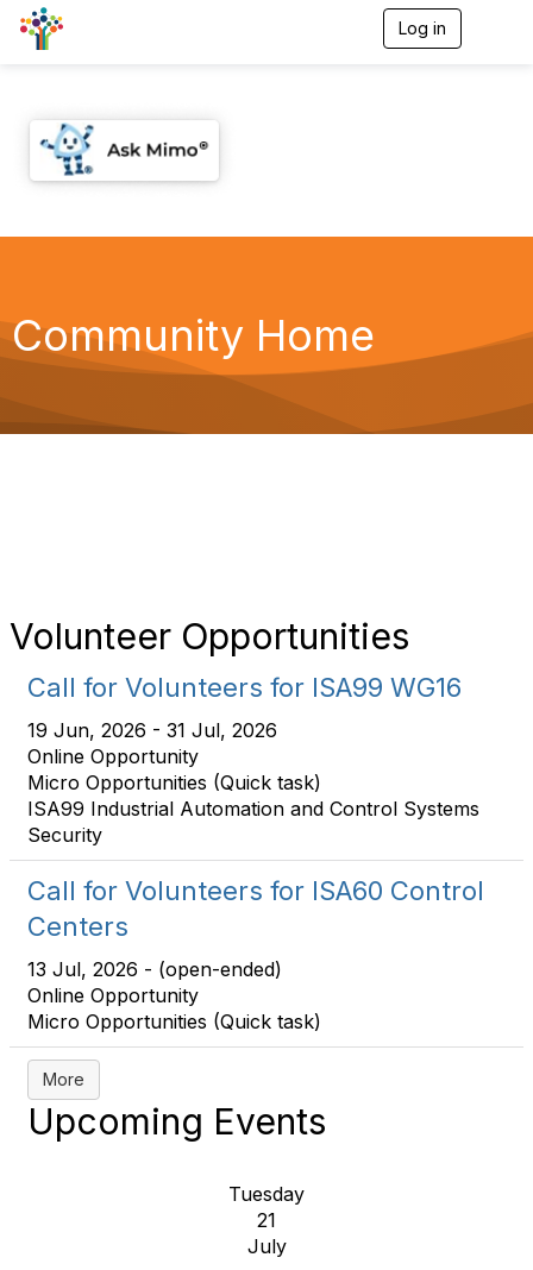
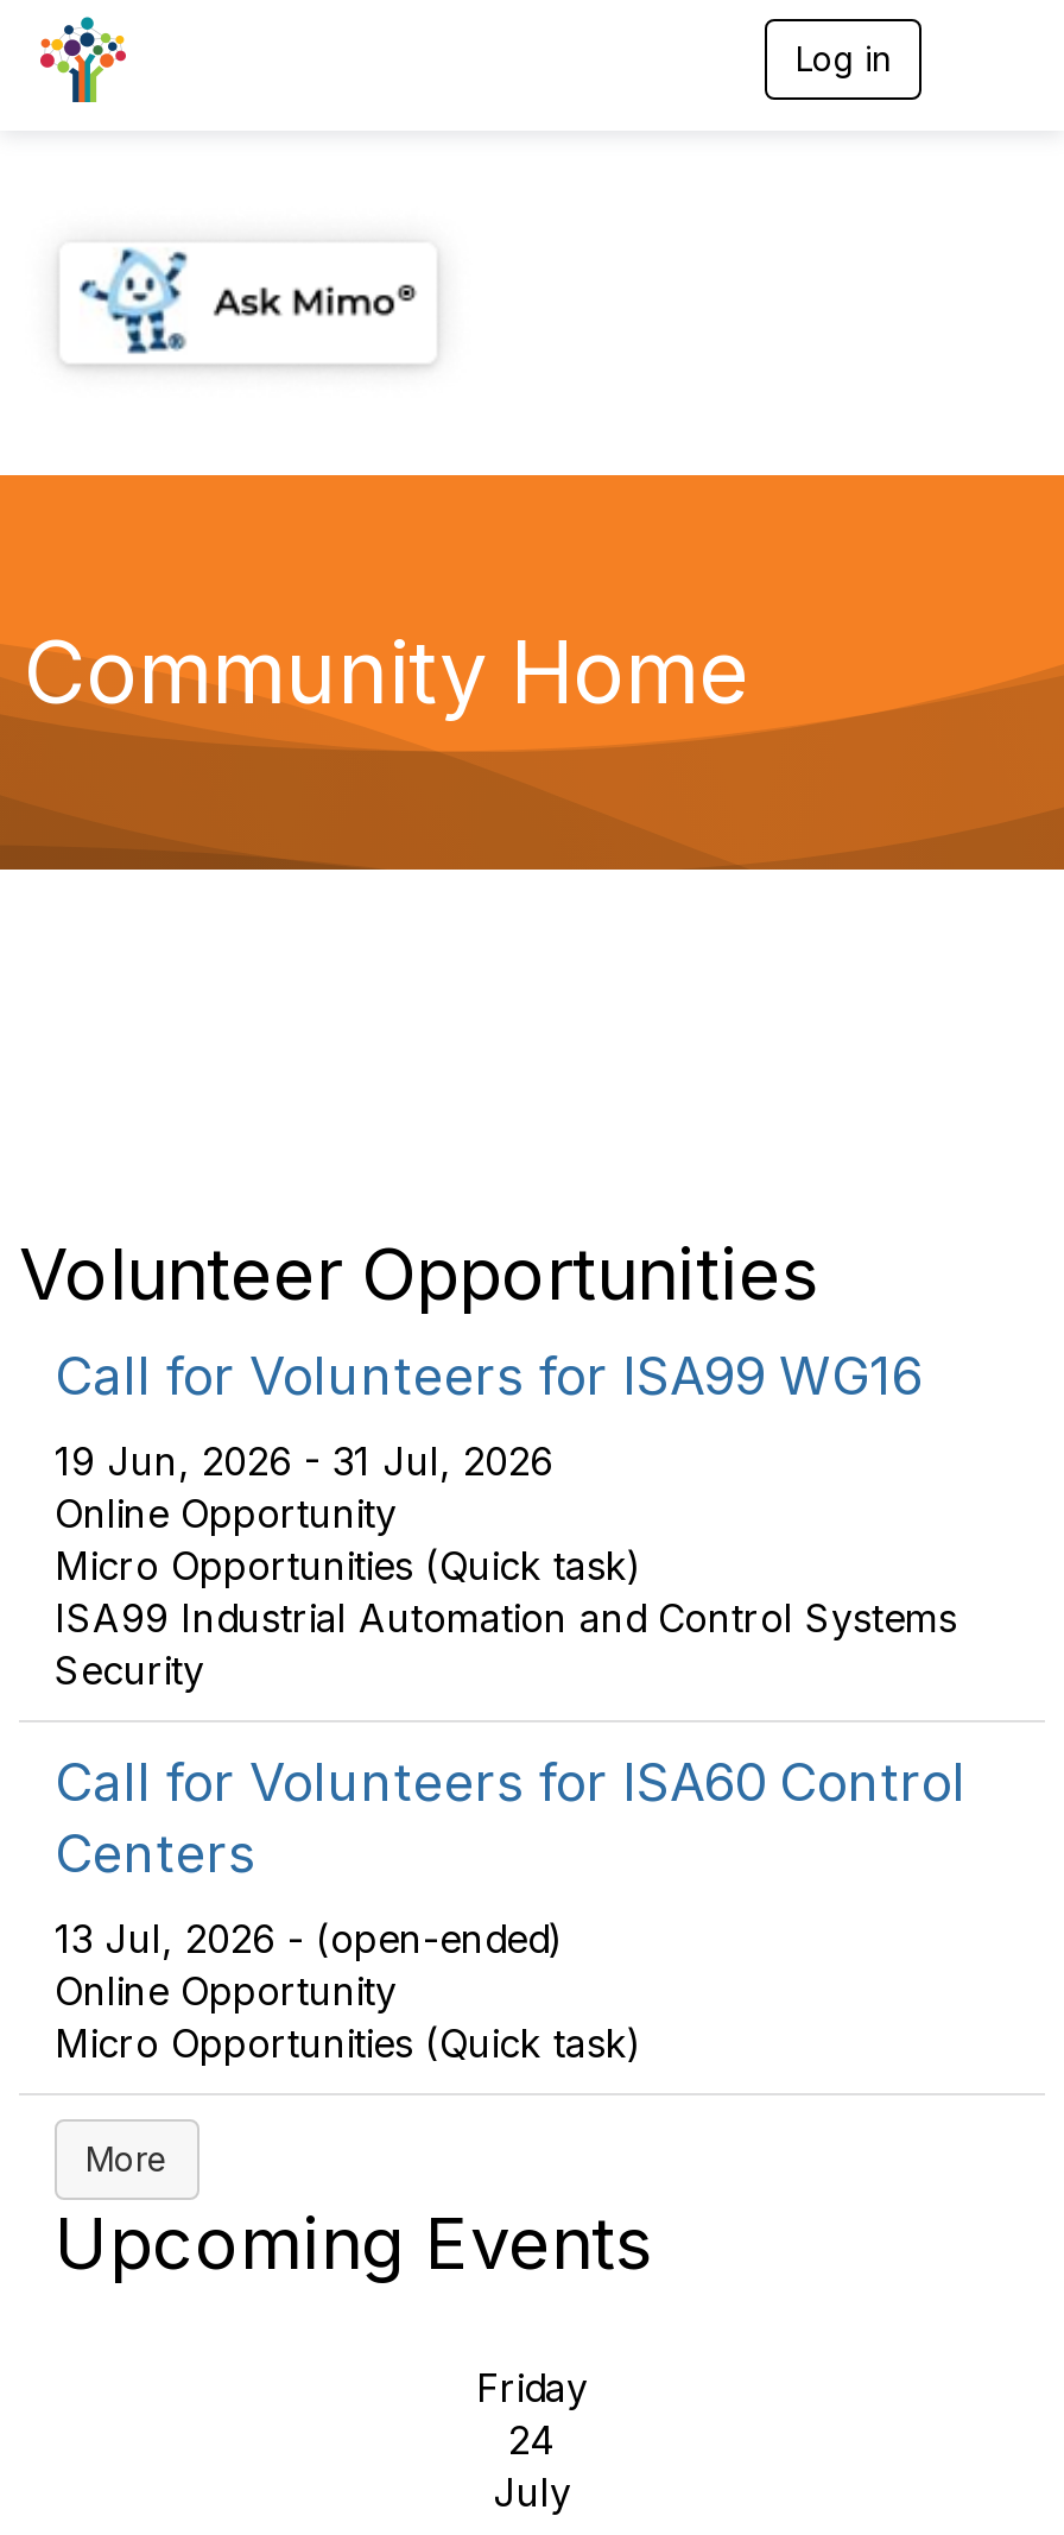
- Tuesday
- 21
+ Friday
+ 24
